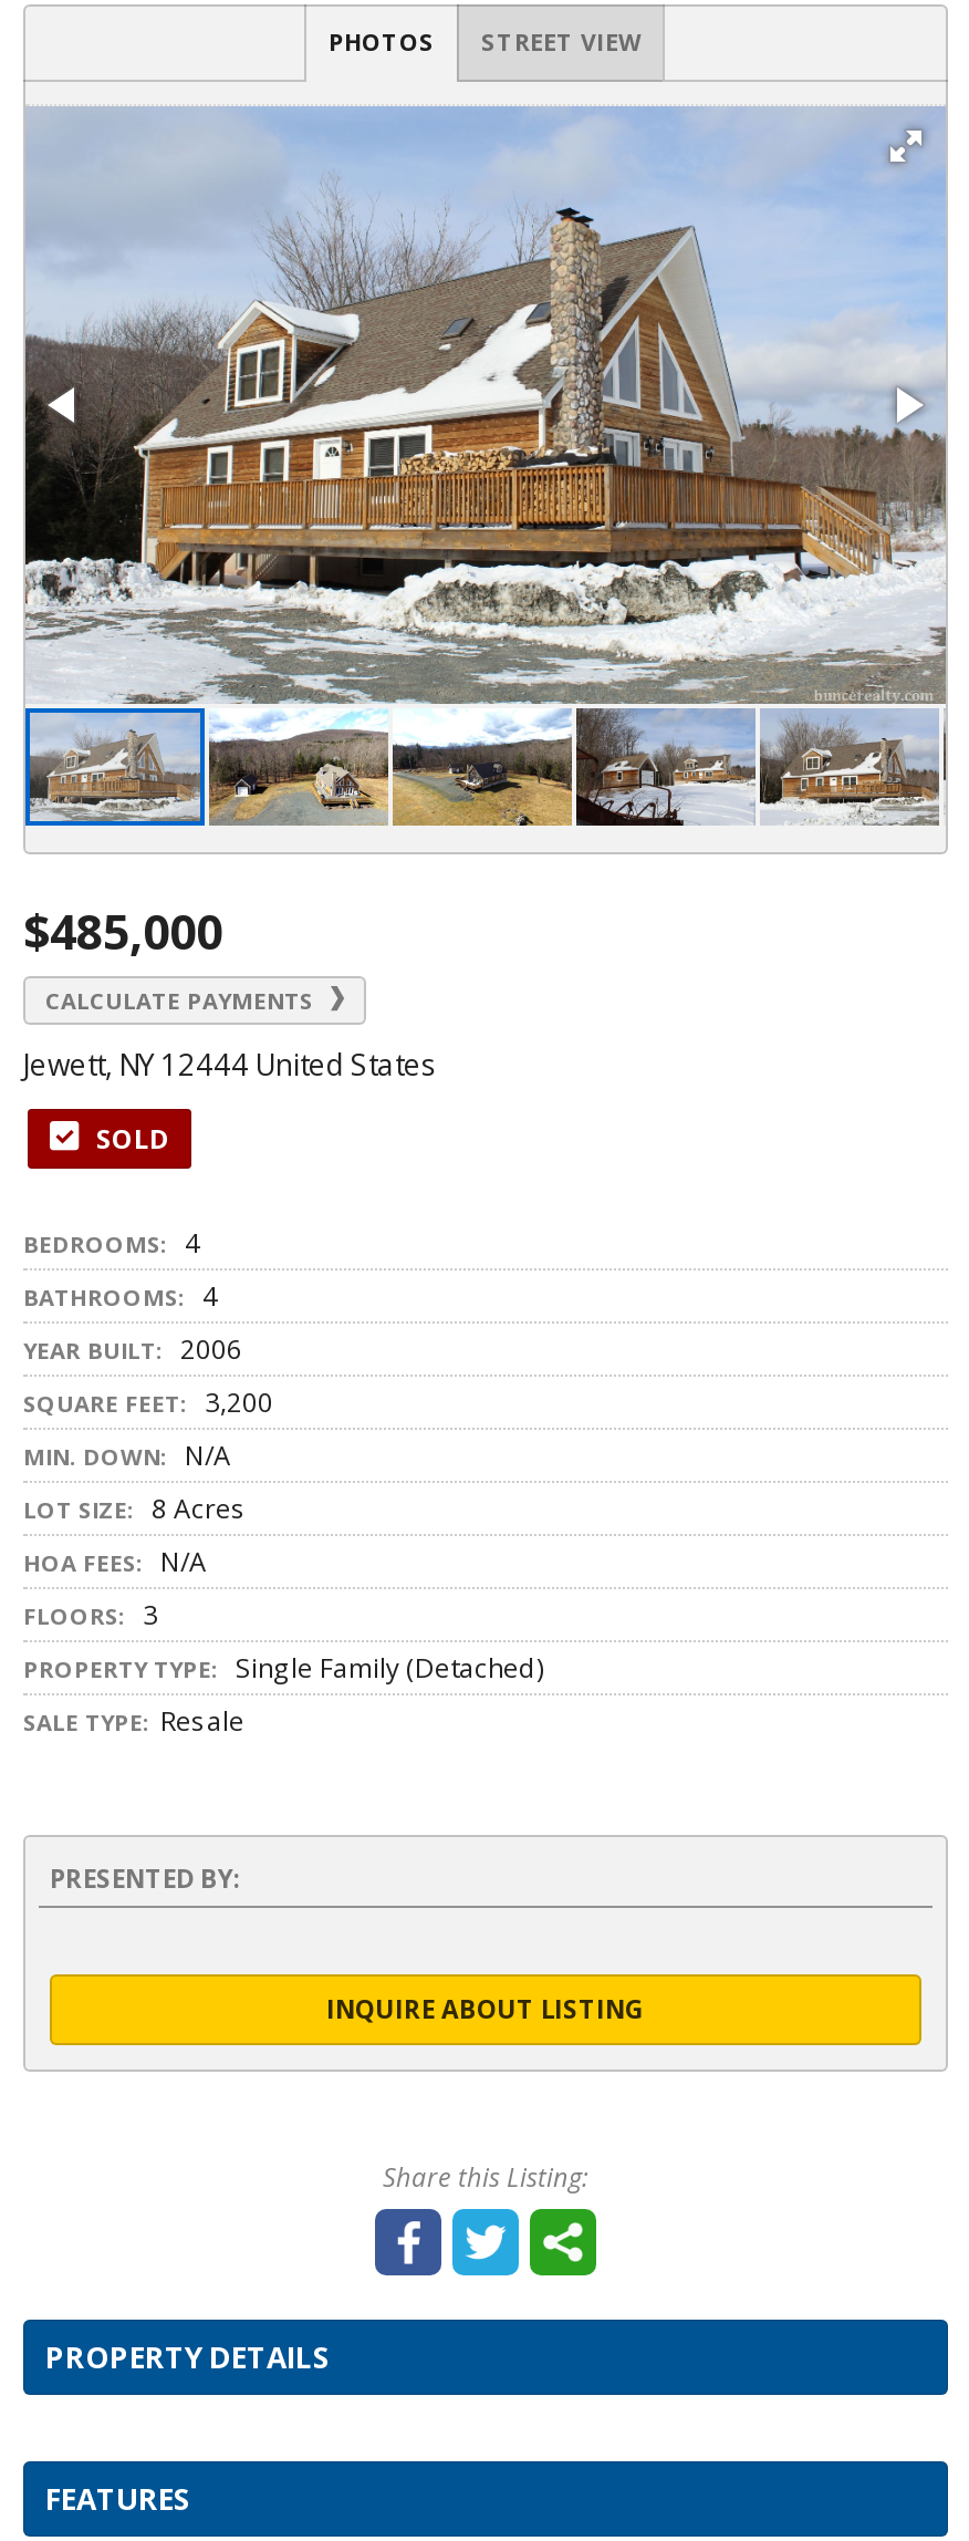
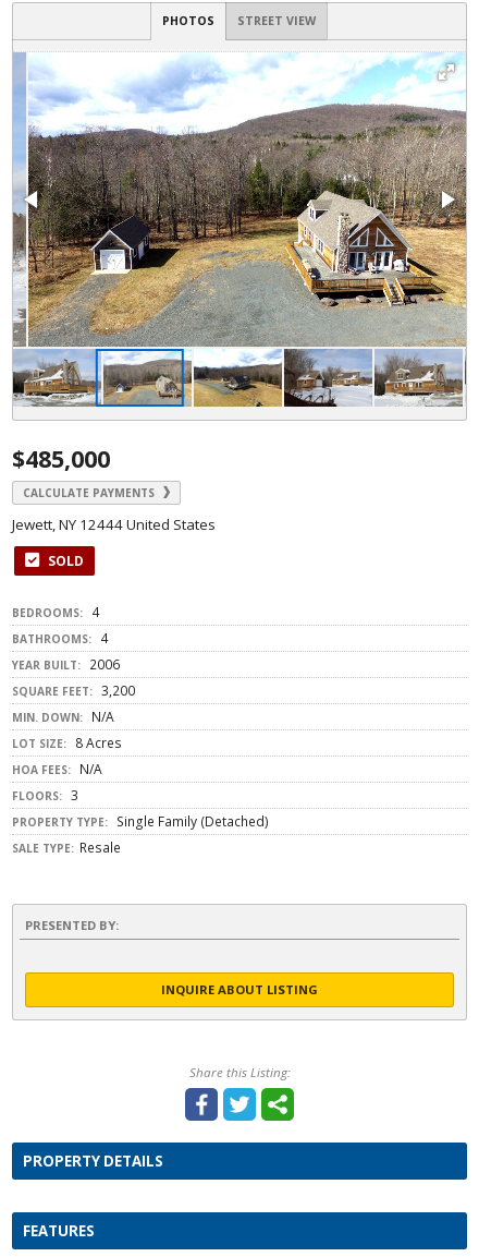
- [image]
+ [image]
